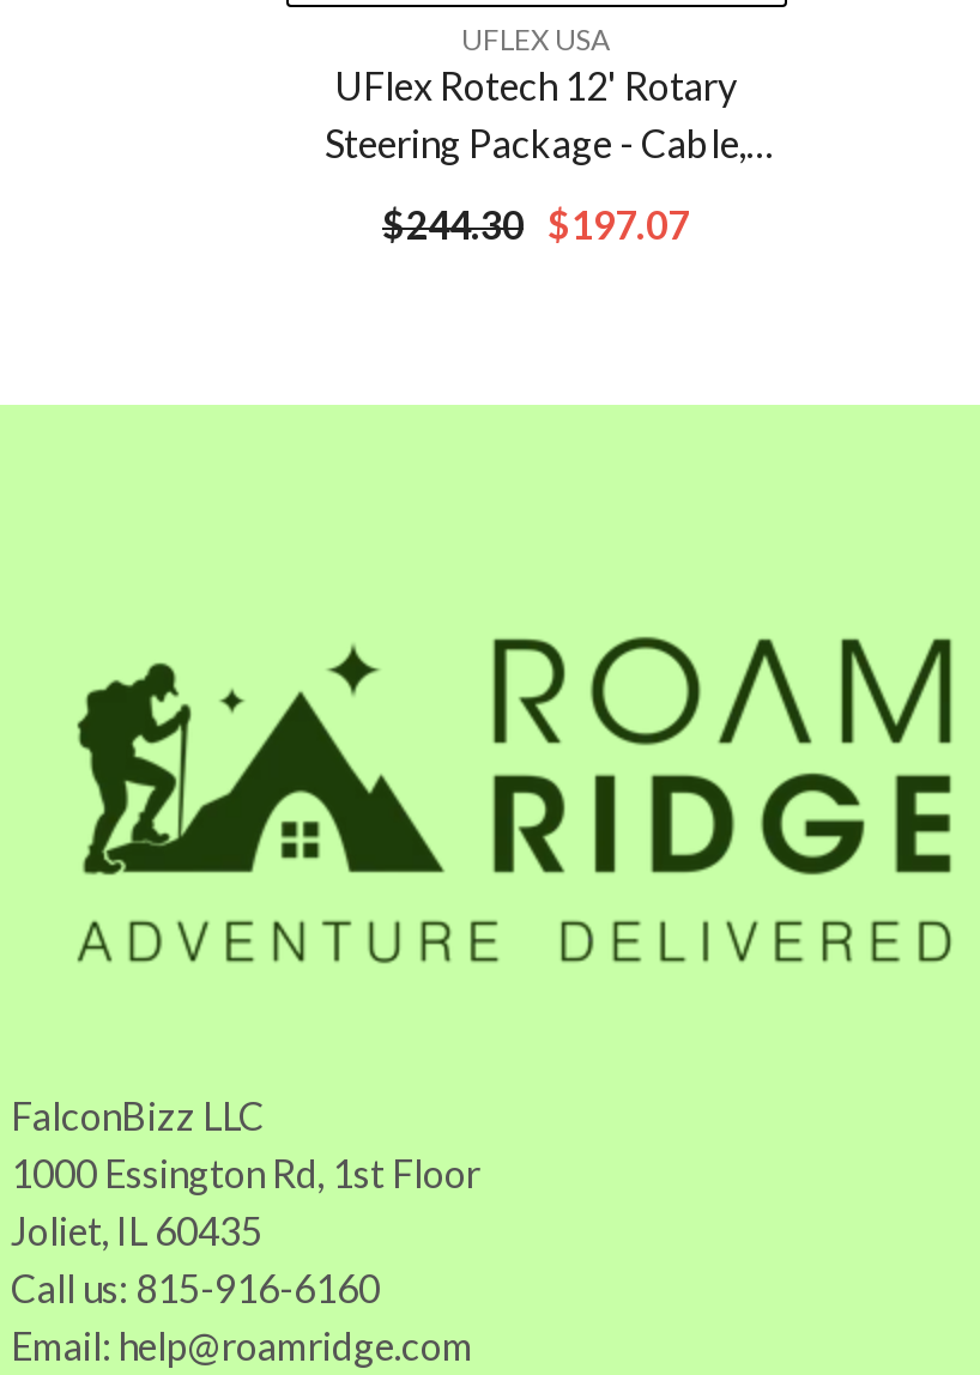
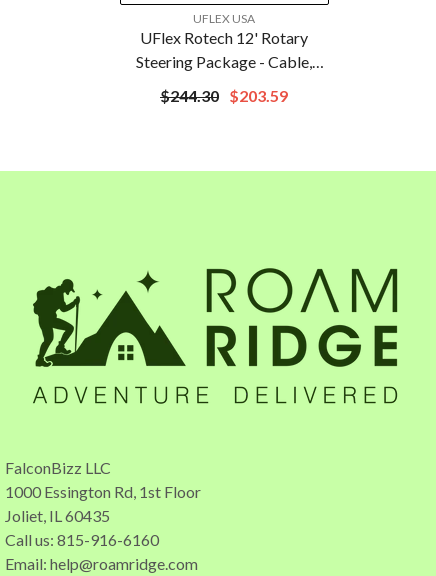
- $244.30 $197.07
+ $244.30 $203.59
